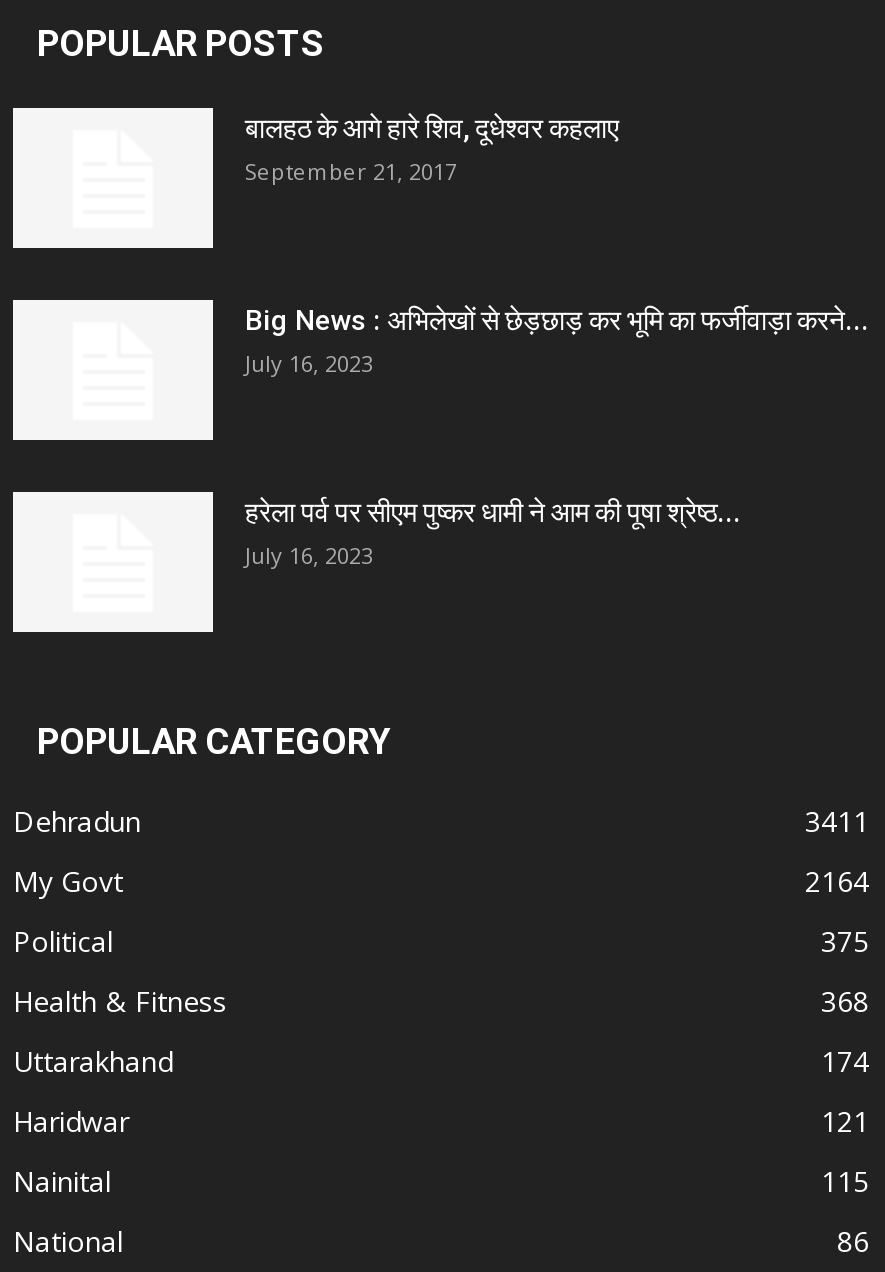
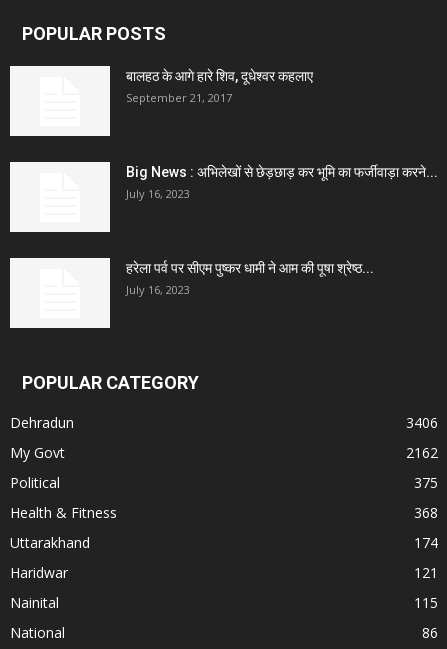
- 3411
+ 3406

- 2164
+ 2162
